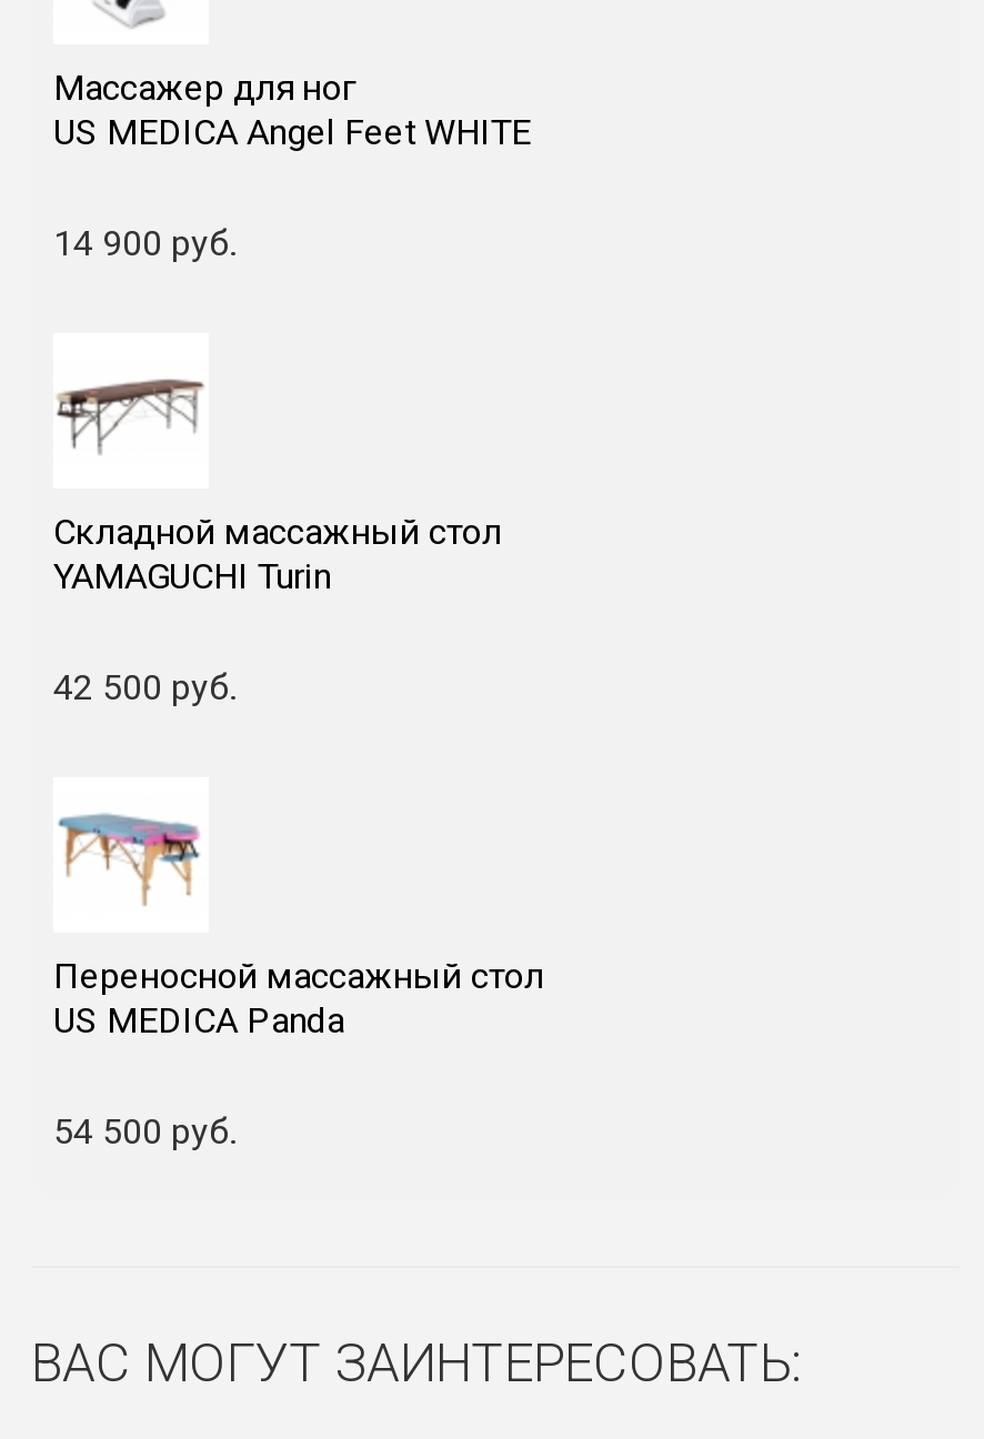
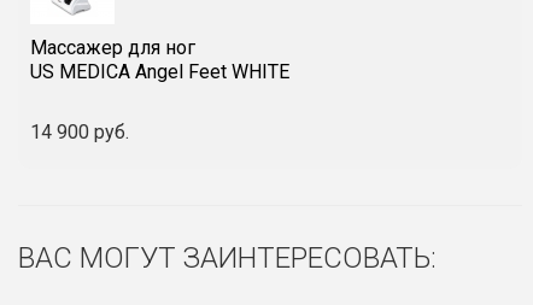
- [image]
- Складной массажный стол
- YAMAGUCHI Turin
- 42 500 руб.

- [image]
- Переносной массажный стол
- US MEDICA Panda
- 54 500 руб.
